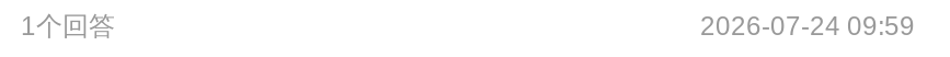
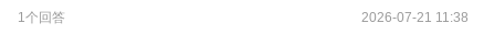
- 2026-07-24 09:59
+ 2026-07-21 11:38
